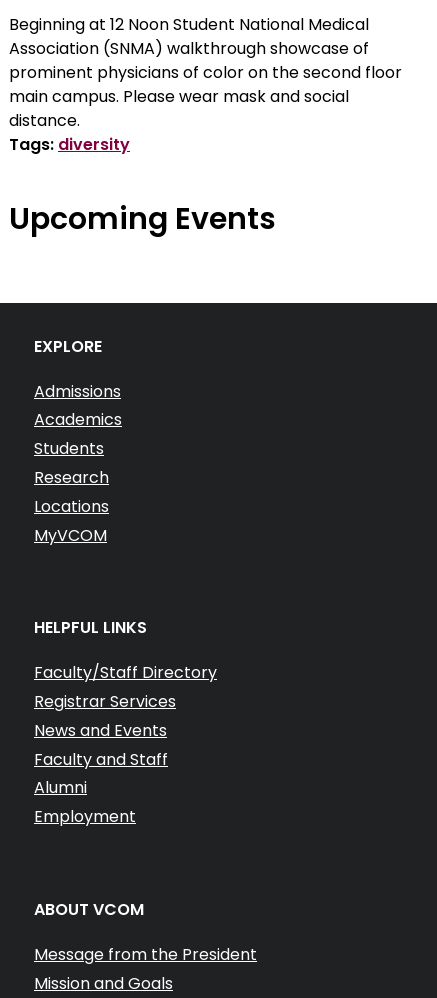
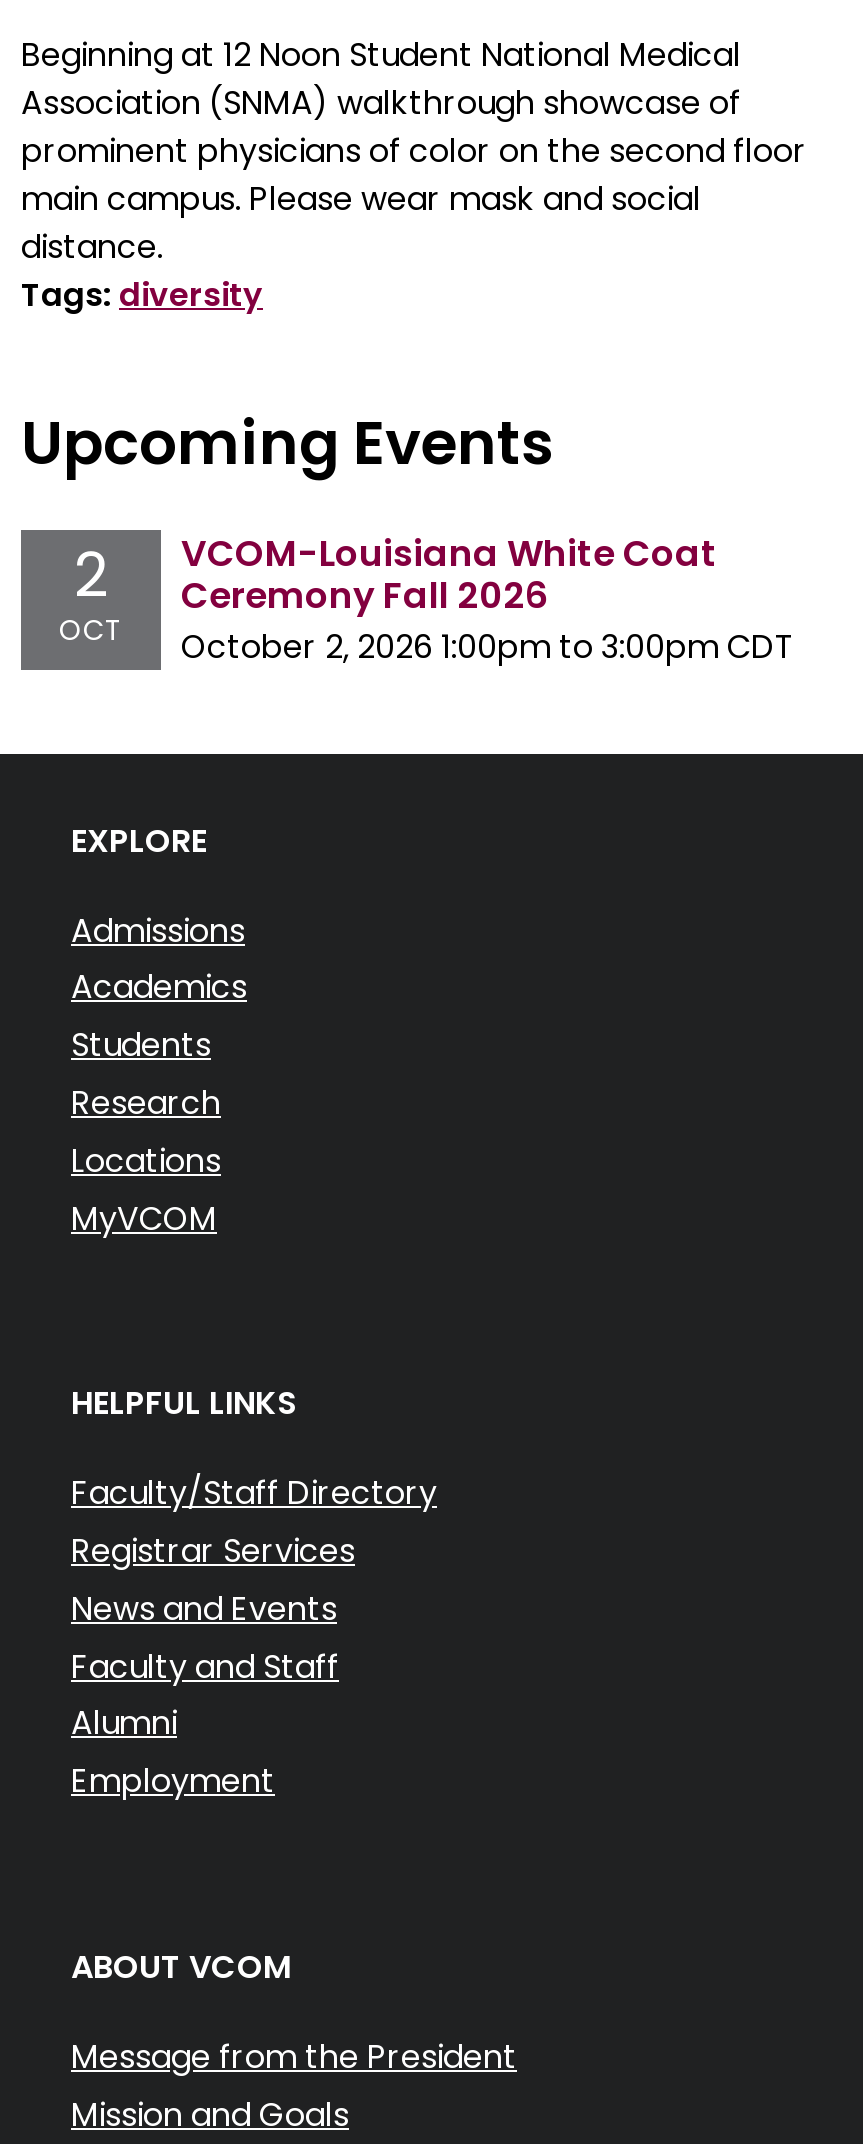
+ 2
+ OCT

+ VCOM-Louisiana White Coat
+ Ceremony Fall 2026
+ October 2, 2026 1:00pm to 3:00pm CDT
